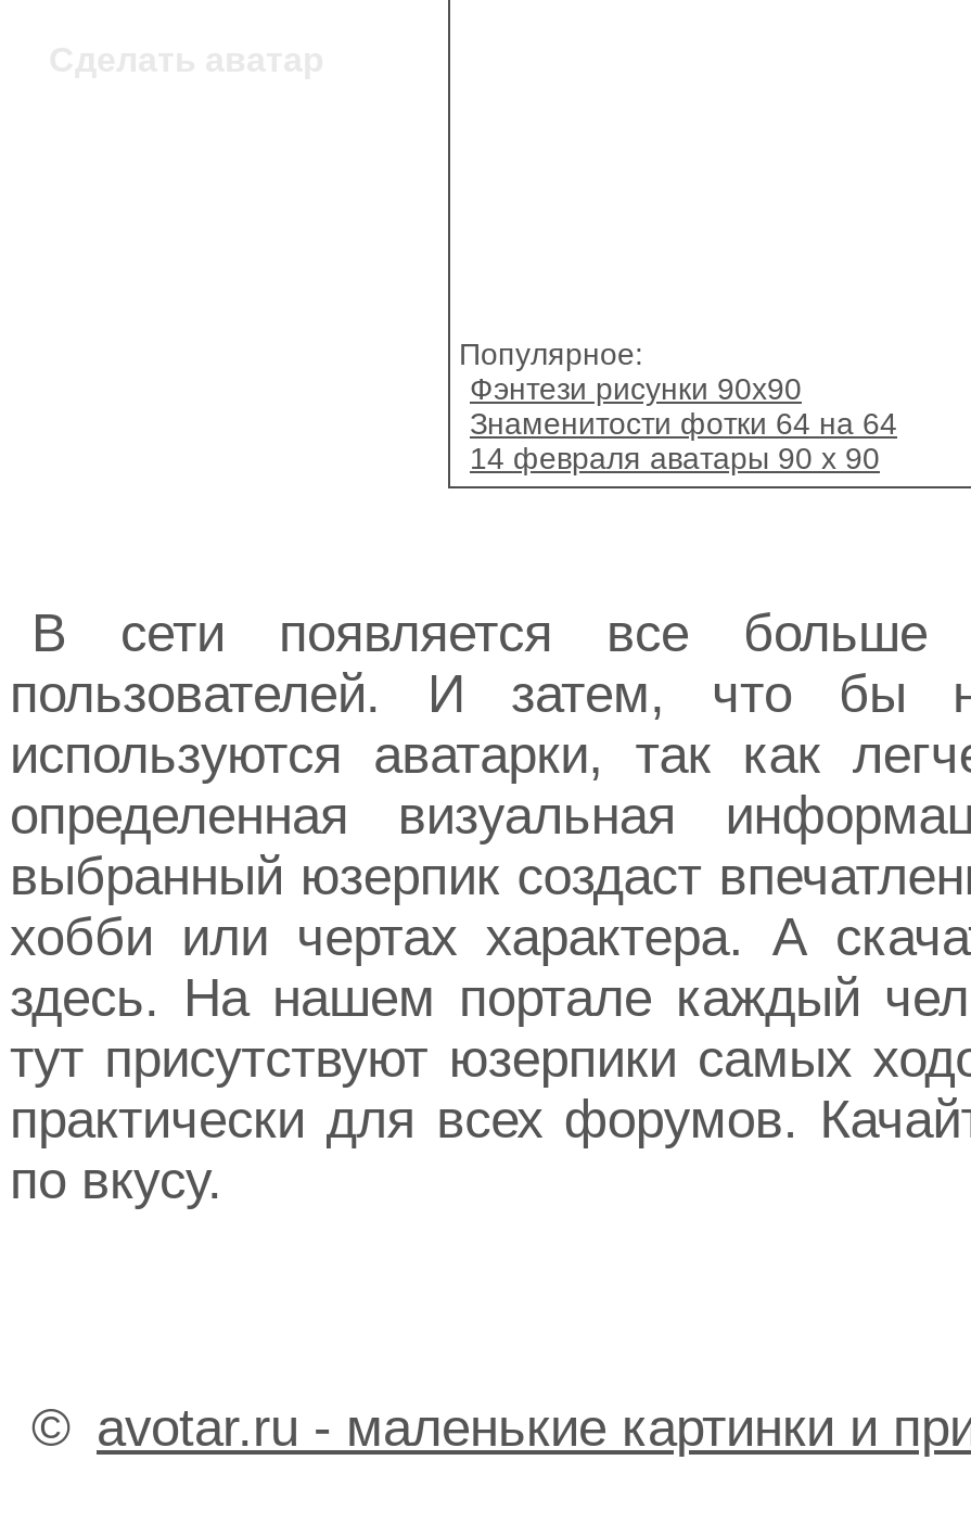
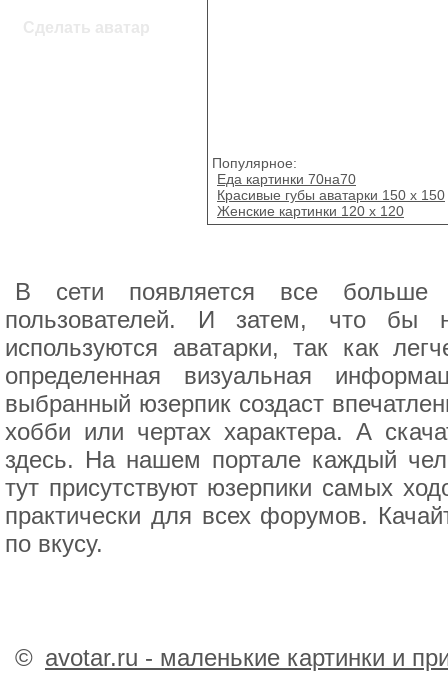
- Фэнтези рисунки 90x90
- Знаменитости фотки 64 на 64
- 14 февраля аватары 90 x 90
+ Еда картинки 70на70
+ Красивые губы аватарки 150 х 150
+ Женские картинки 120 х 120
